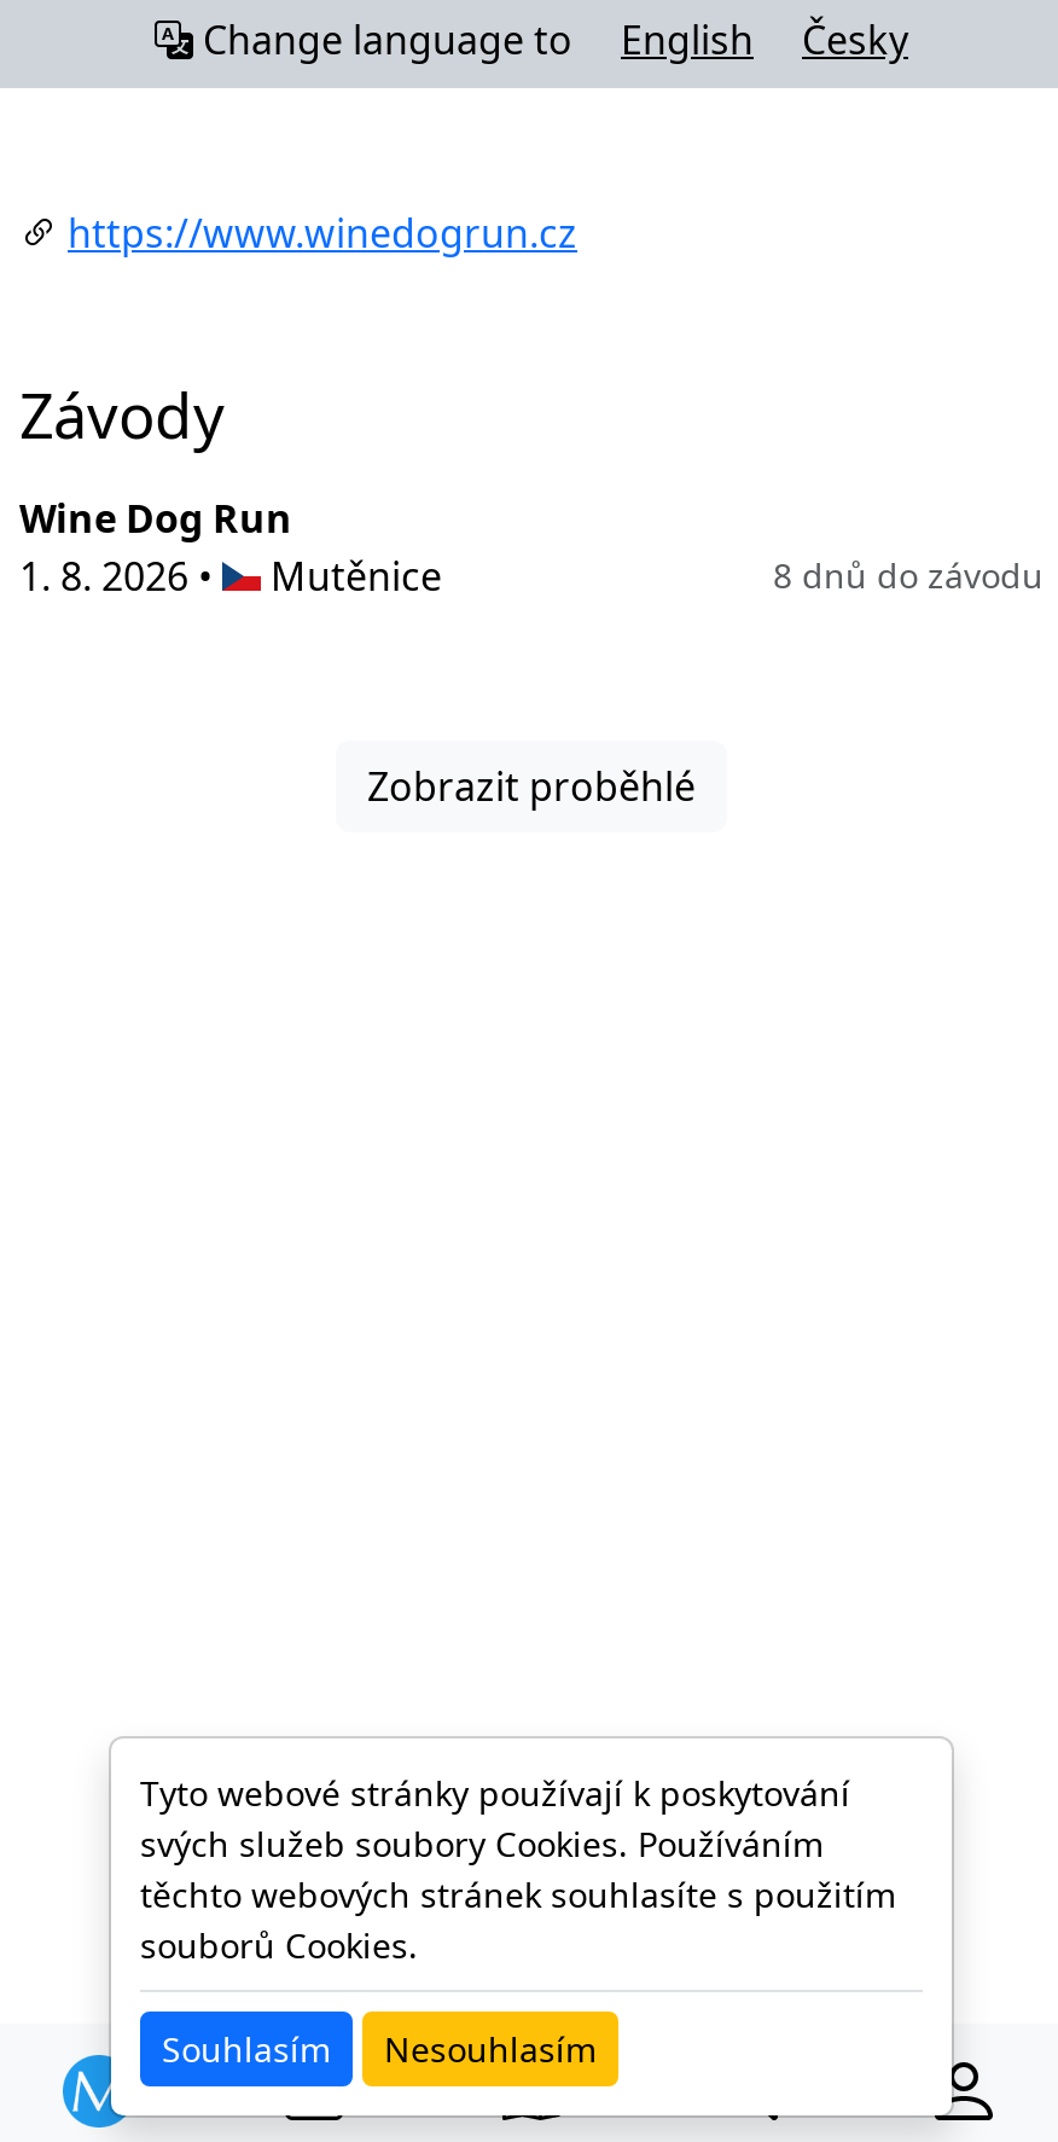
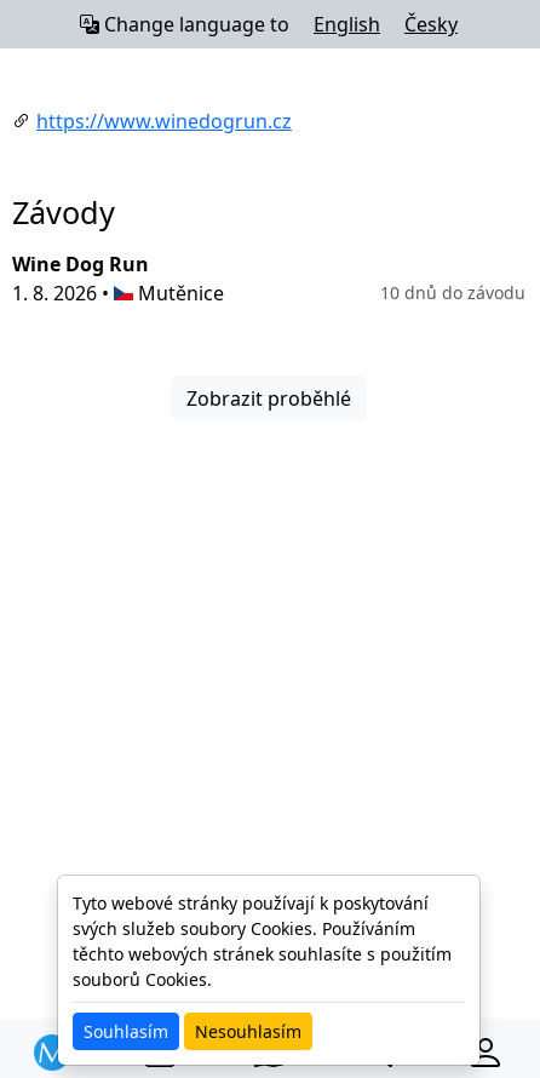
- 8 dnů do závodu
+ 10 dnů do závodu
